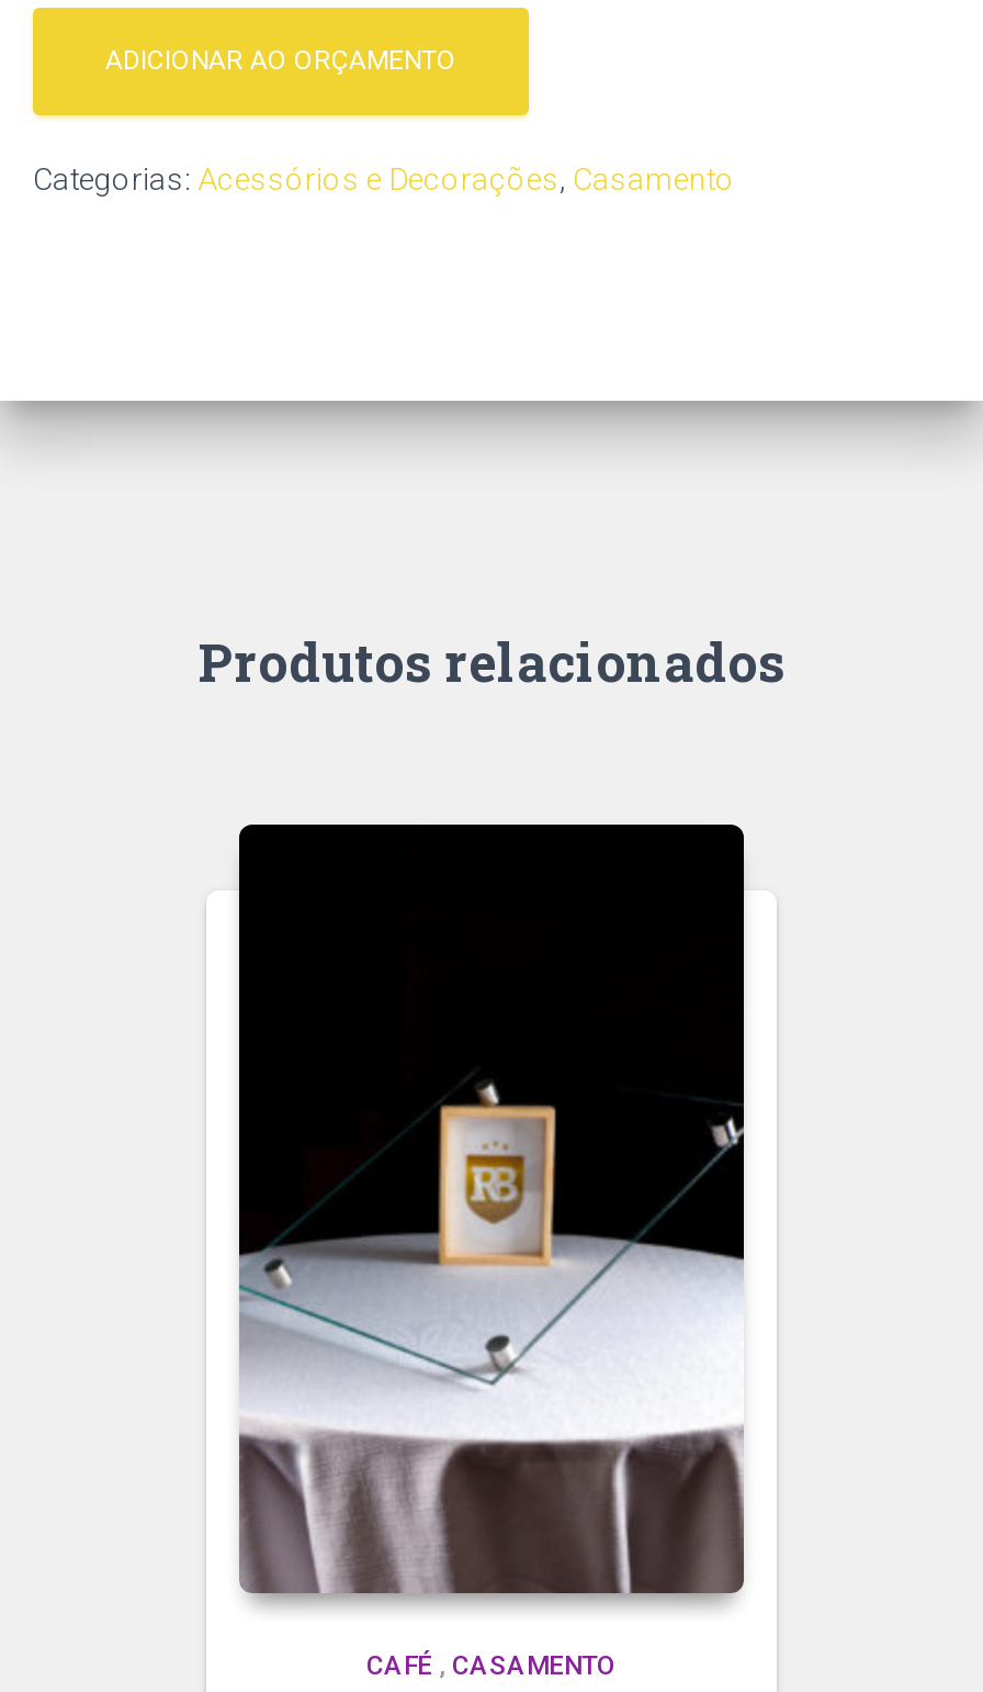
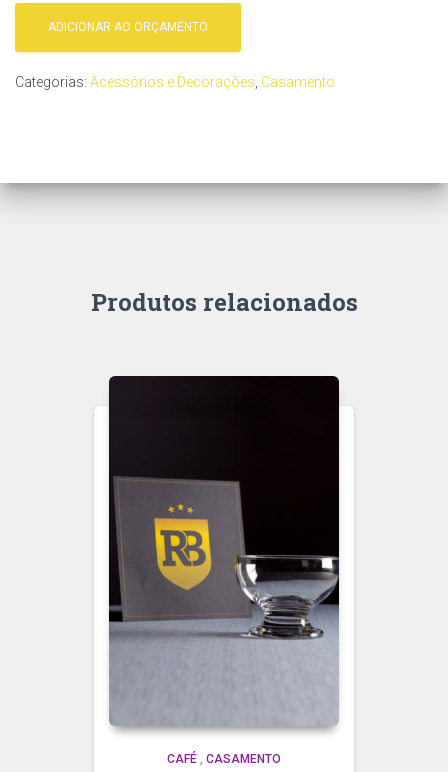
- [image]
+ [image]
